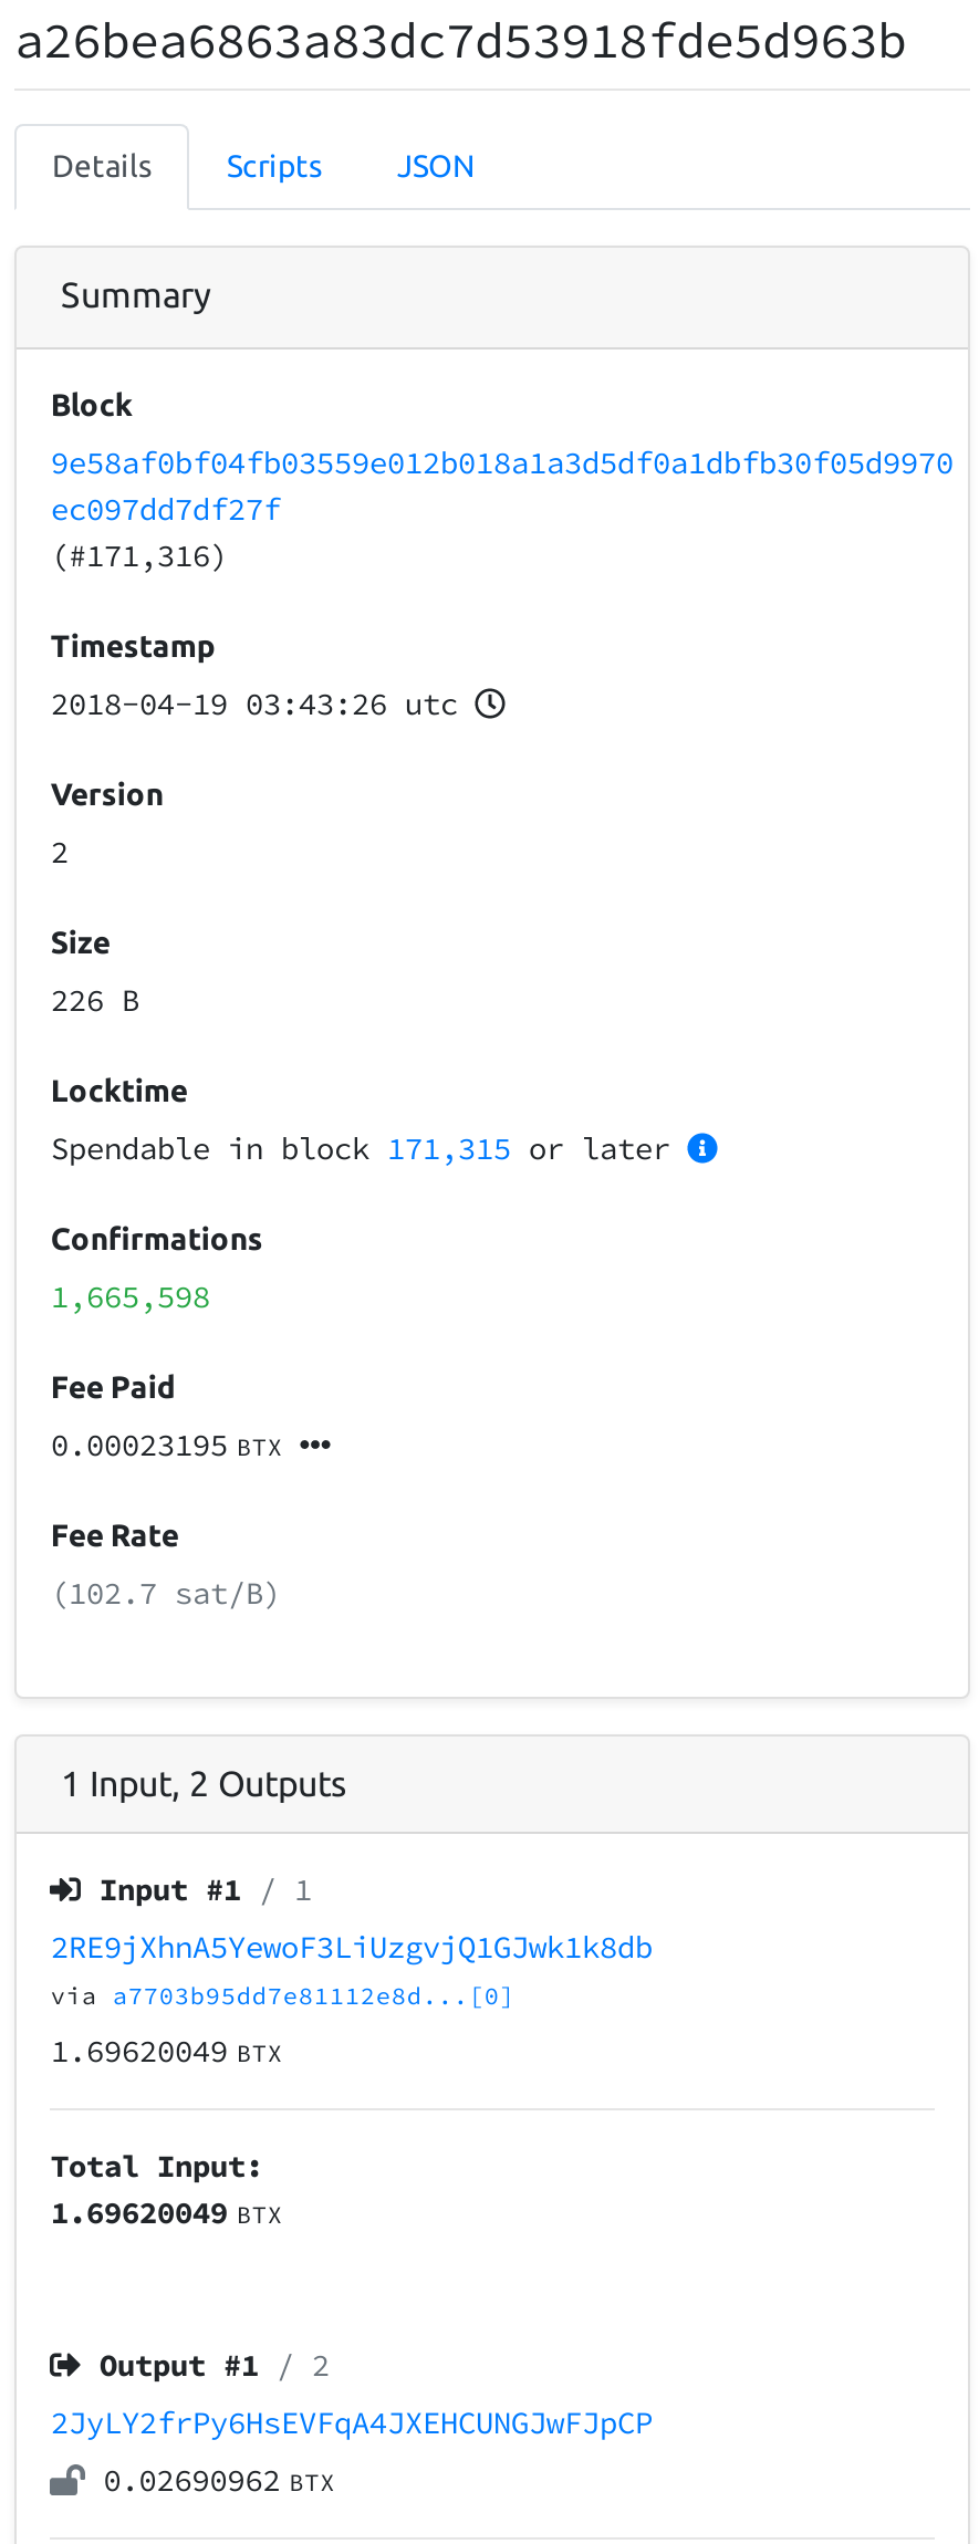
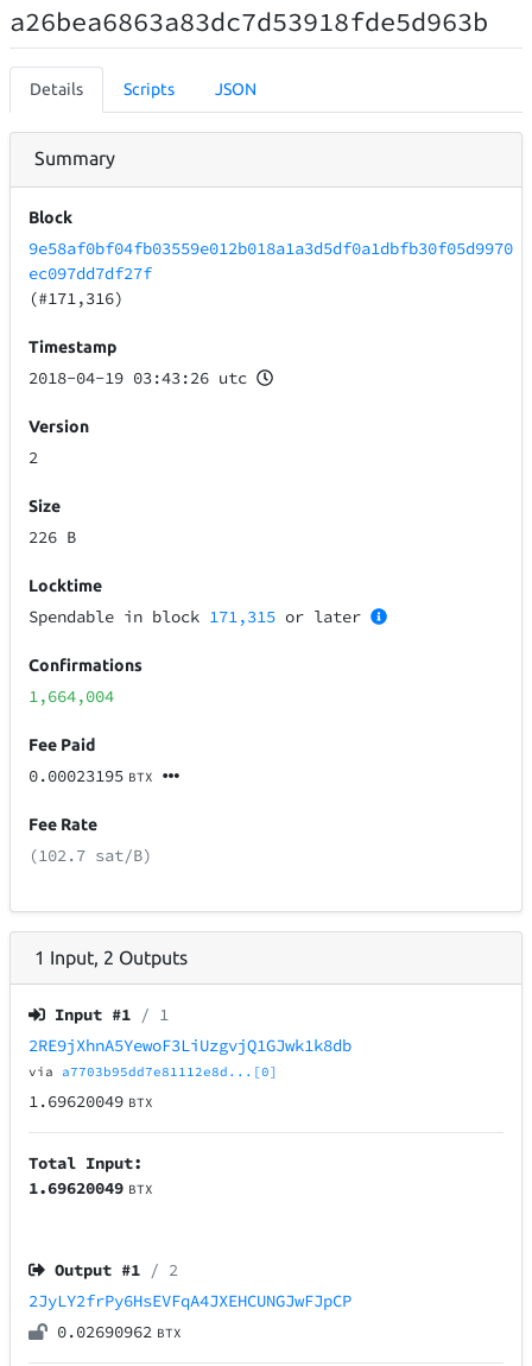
- 1,665,598
+ 1,664,004
